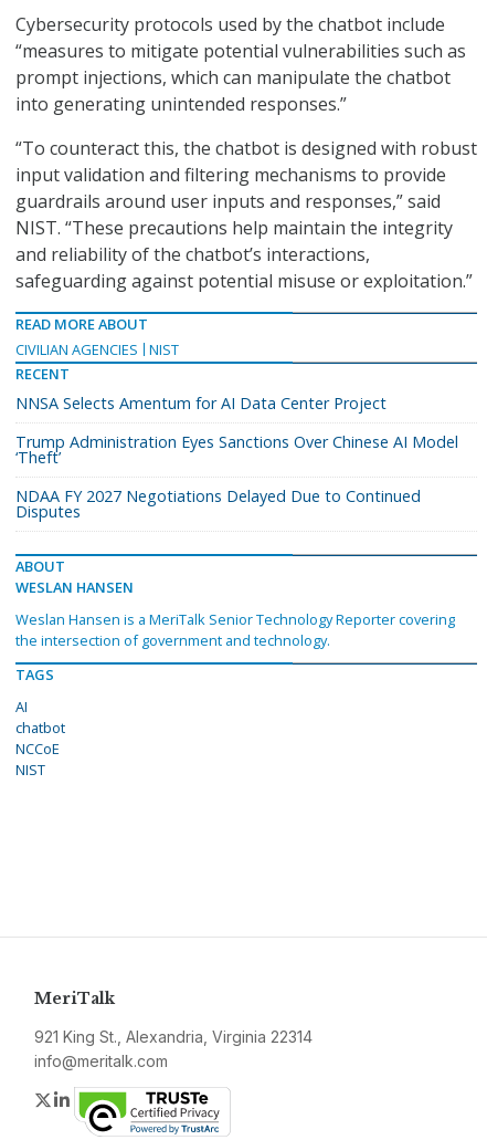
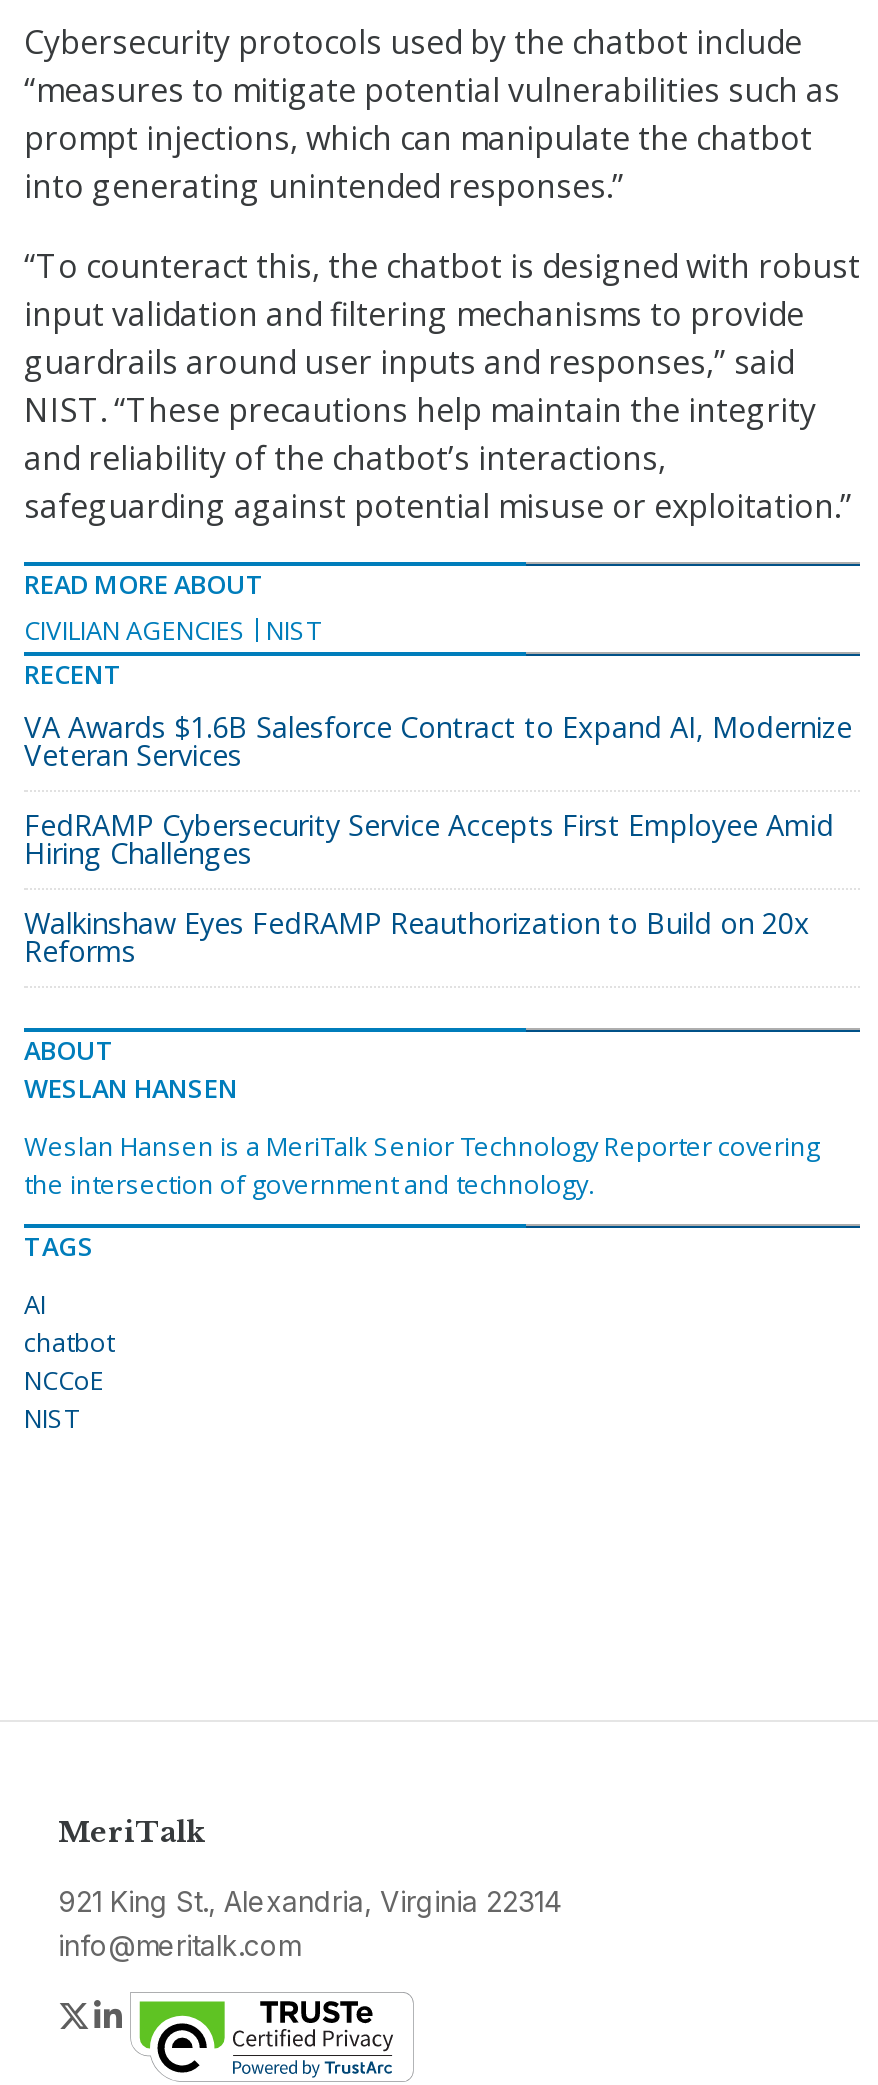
- NNSA Selects Amentum for AI Data Center Project
+ VA Awards $1.6B Salesforce Contract to Expand AI, Modernize
+ Veteran Services

- Trump Administration Eyes Sanctions Over Chinese AI Model
- ‘Theft’
+ FedRAMP Cybersecurity Service Accepts First Employee Amid
+ Hiring Challenges

- NDAA FY 2027 Negotiations Delayed Due to Continued
- Disputes
+ Walkinshaw Eyes FedRAMP Reauthorization to Build on 20x
+ Reforms
